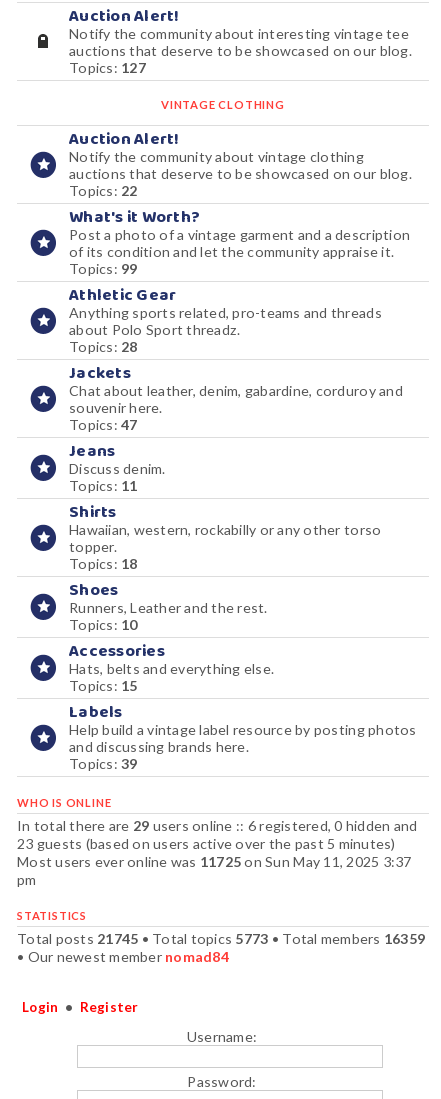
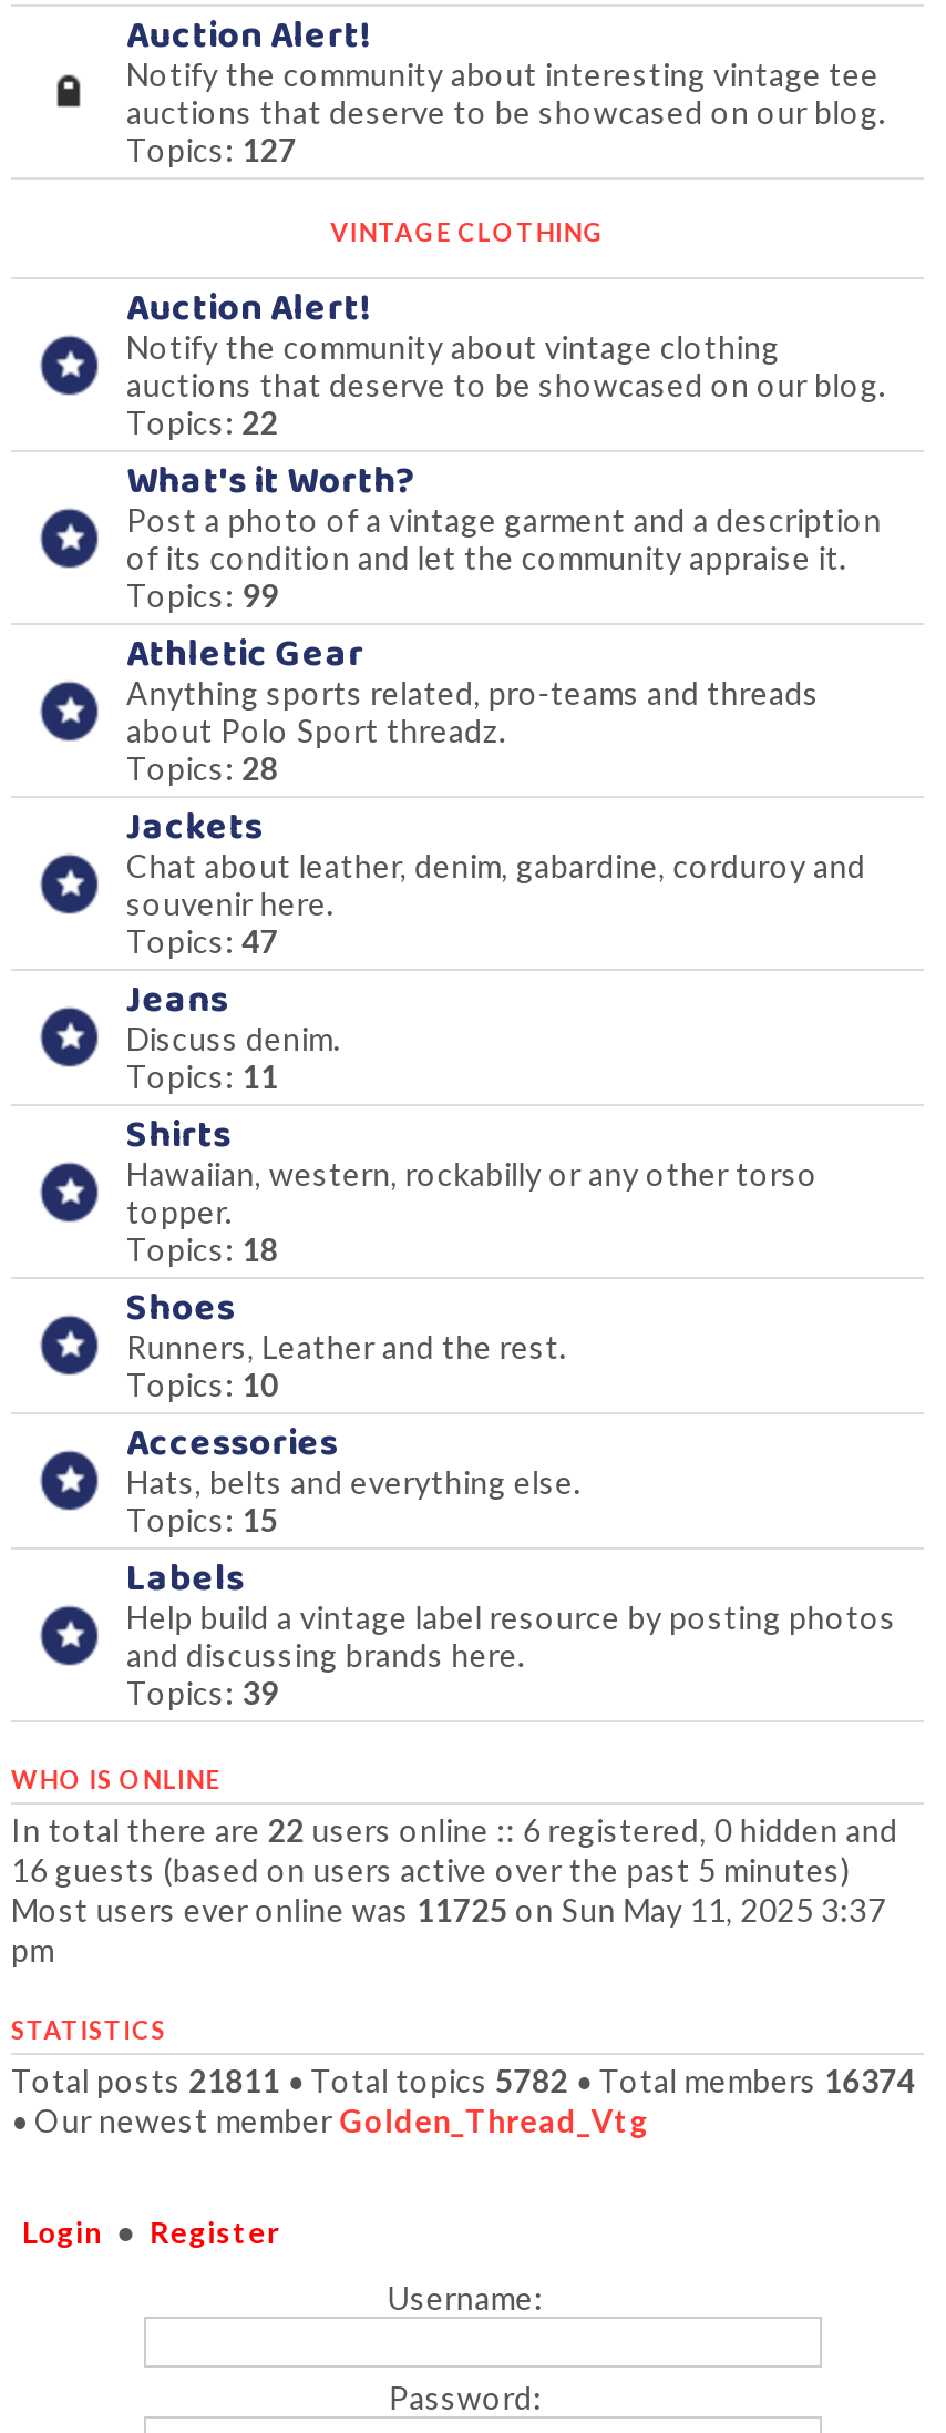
- In total there are 29 users online :: 6 registered, 0 hidden and
+ In total there are 22 users online :: 6 registered, 0 hidden and

- 23 guests (based on users active over the past 5 minutes)
+ 16 guests (based on users active over the past 5 minutes)

- Total posts 21745 • Total topics 5773 • Total members 16359
+ Total posts 21811 • Total topics 5782 • Total members 16374

- • Our newest member nomad84
+ • Our newest member Golden_Thread_Vtg
